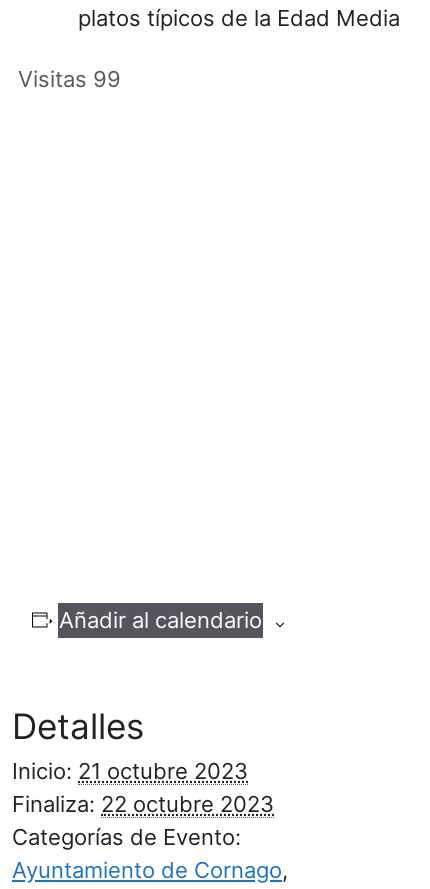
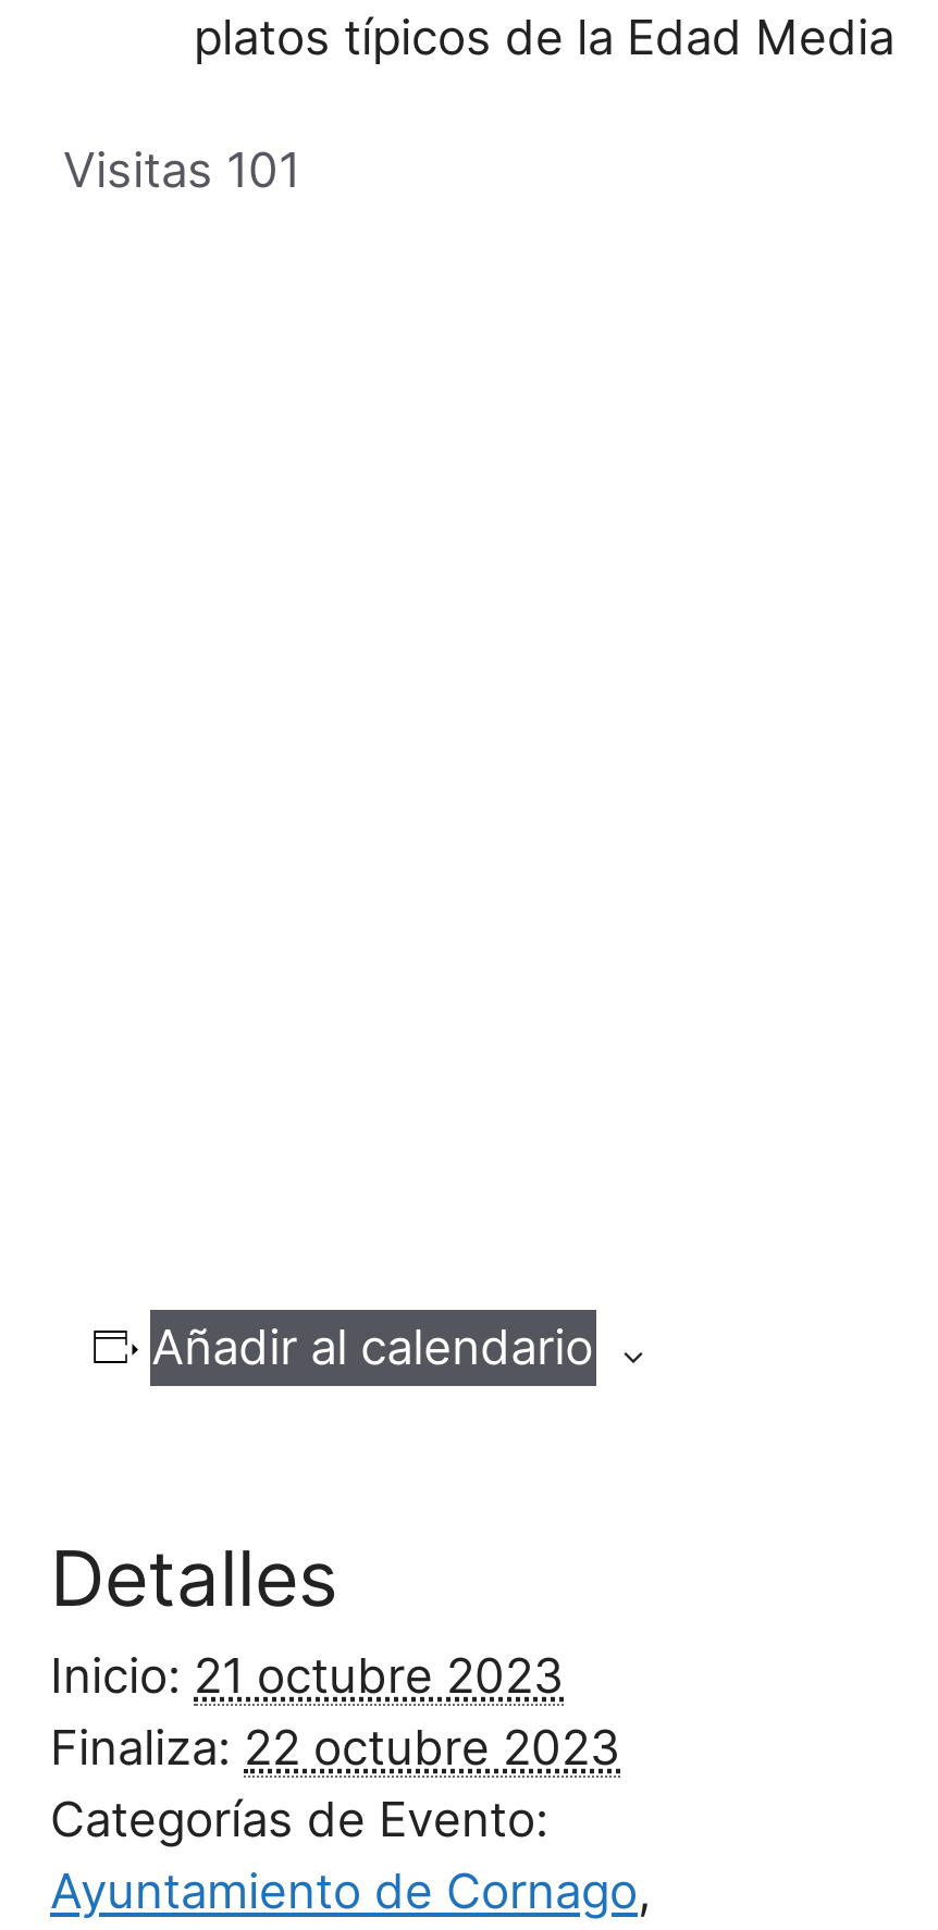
- Visitas 99
+ Visitas 101
